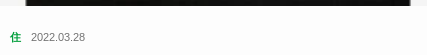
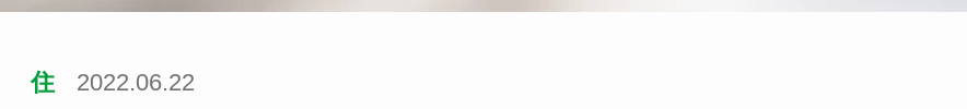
- 住 2022.03.28
+ 住 2022.06.22
